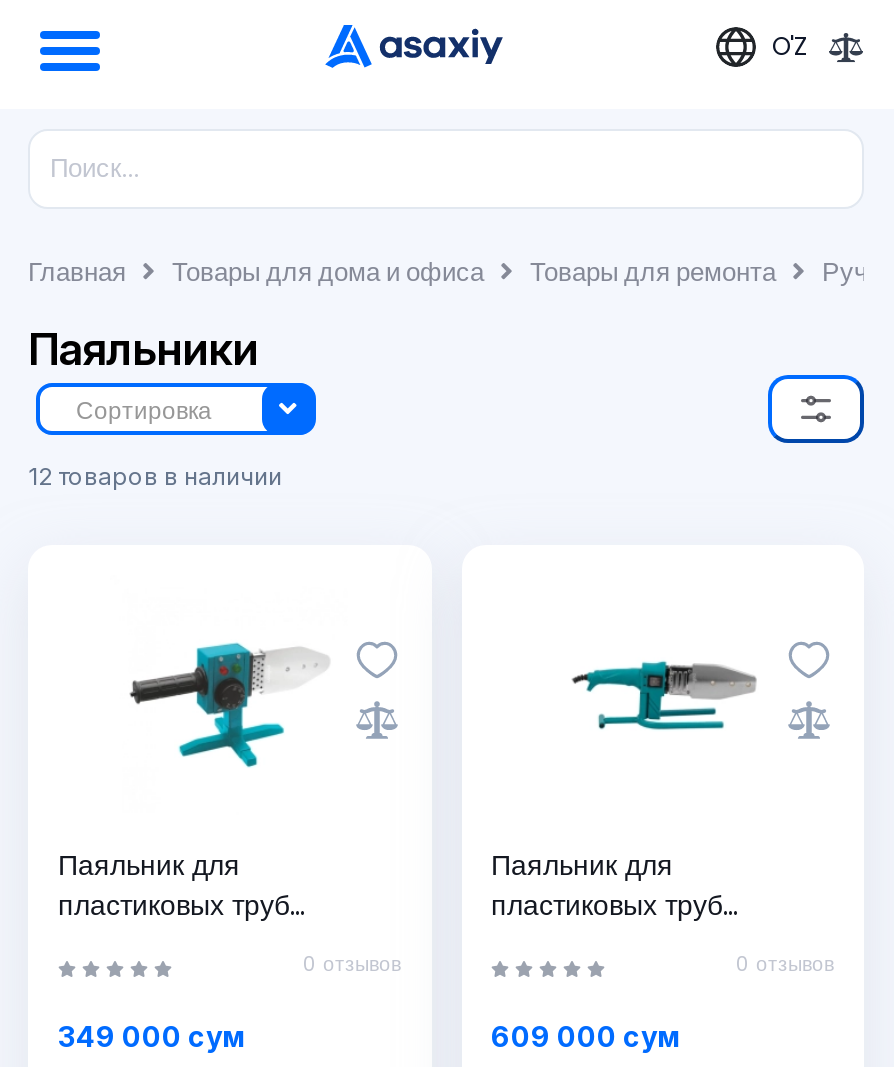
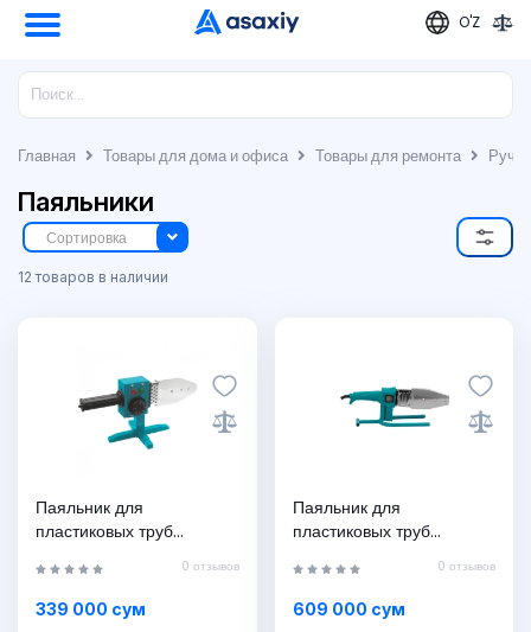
- 349 000 сум
+ 339 000 сум
